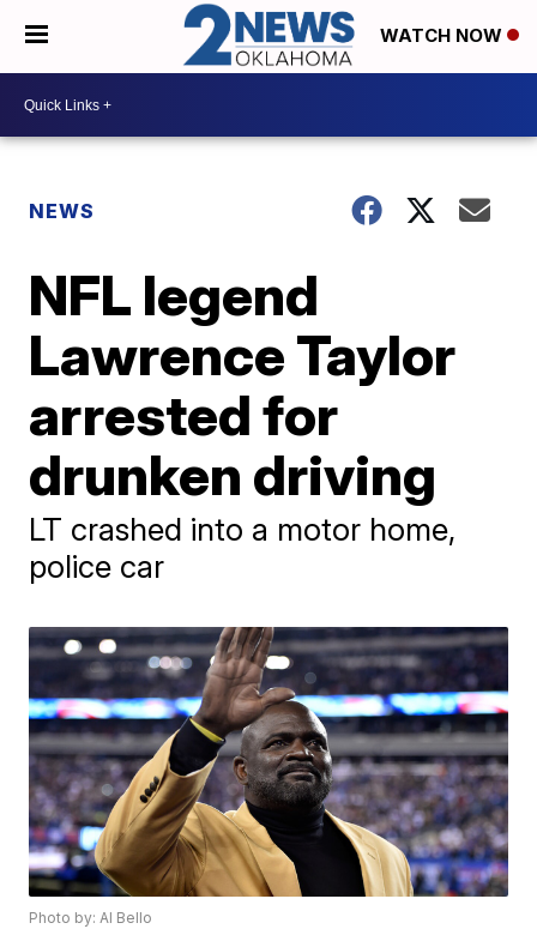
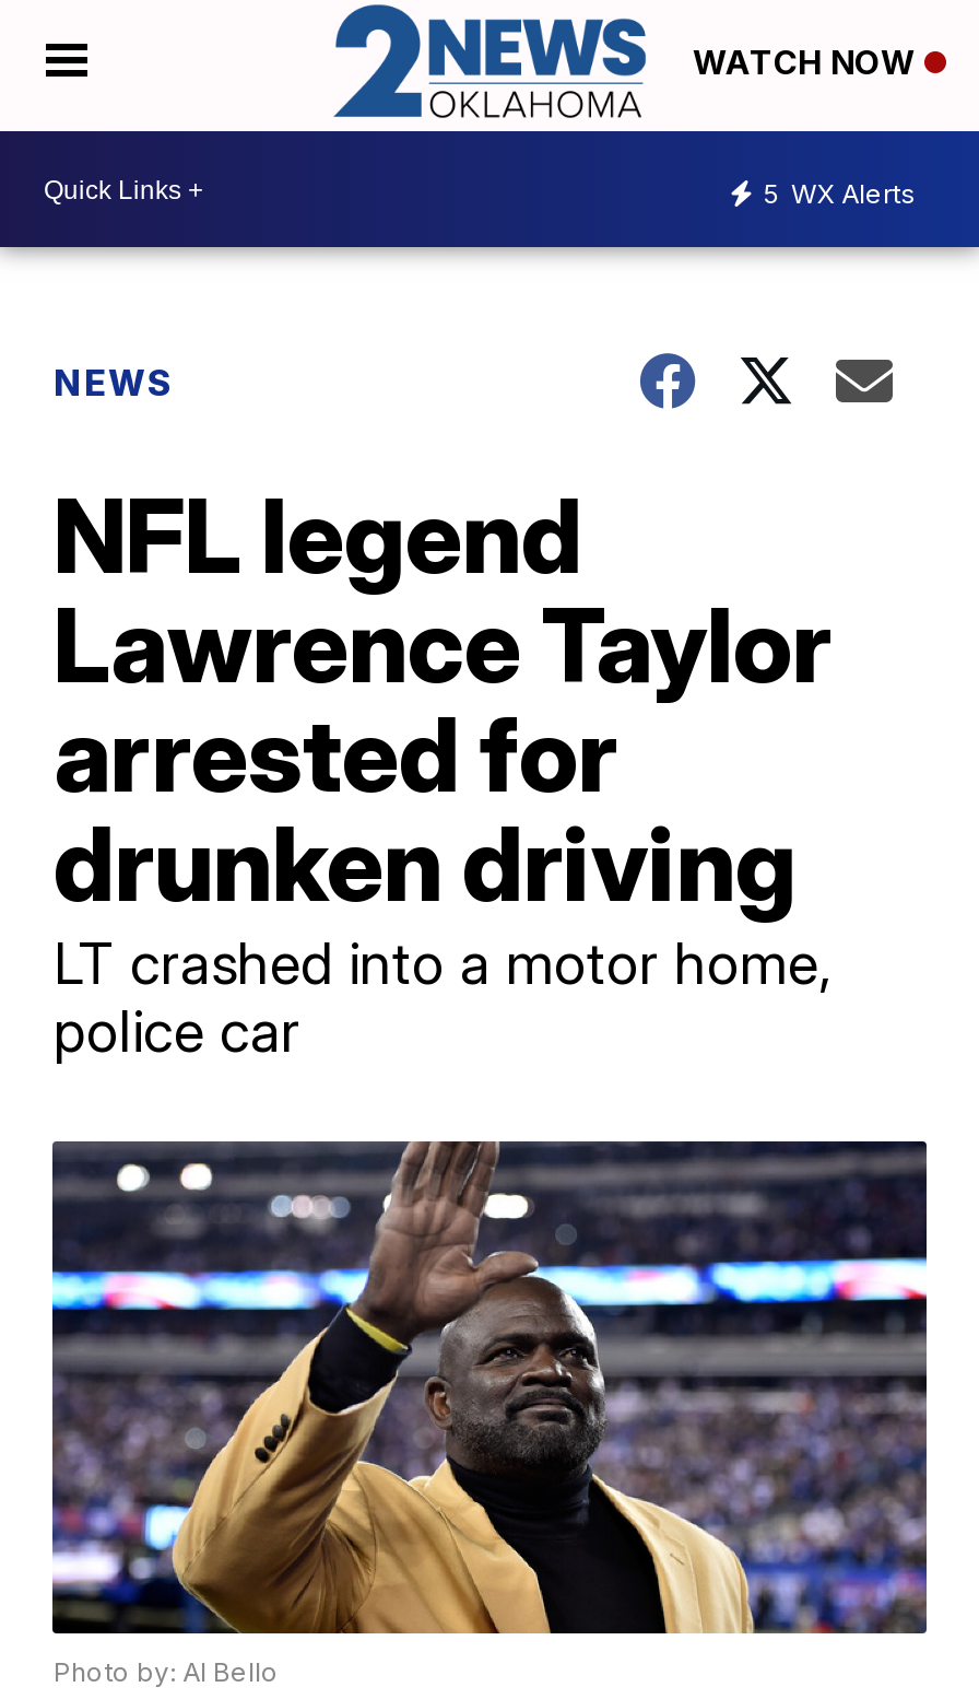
+ 5 WX Alerts
